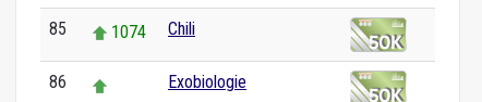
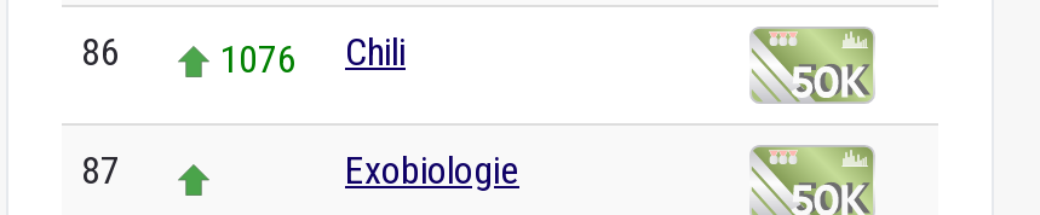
- 85
+ 86

- 1074
+ 1076

- 86
+ 87
